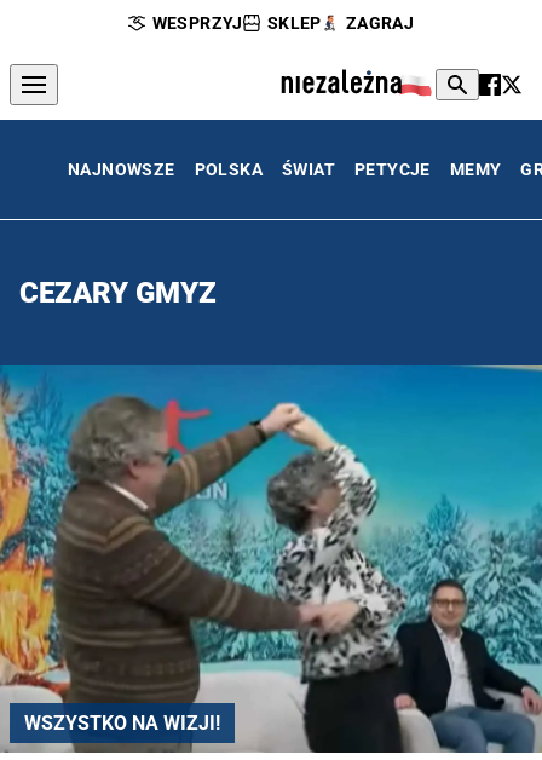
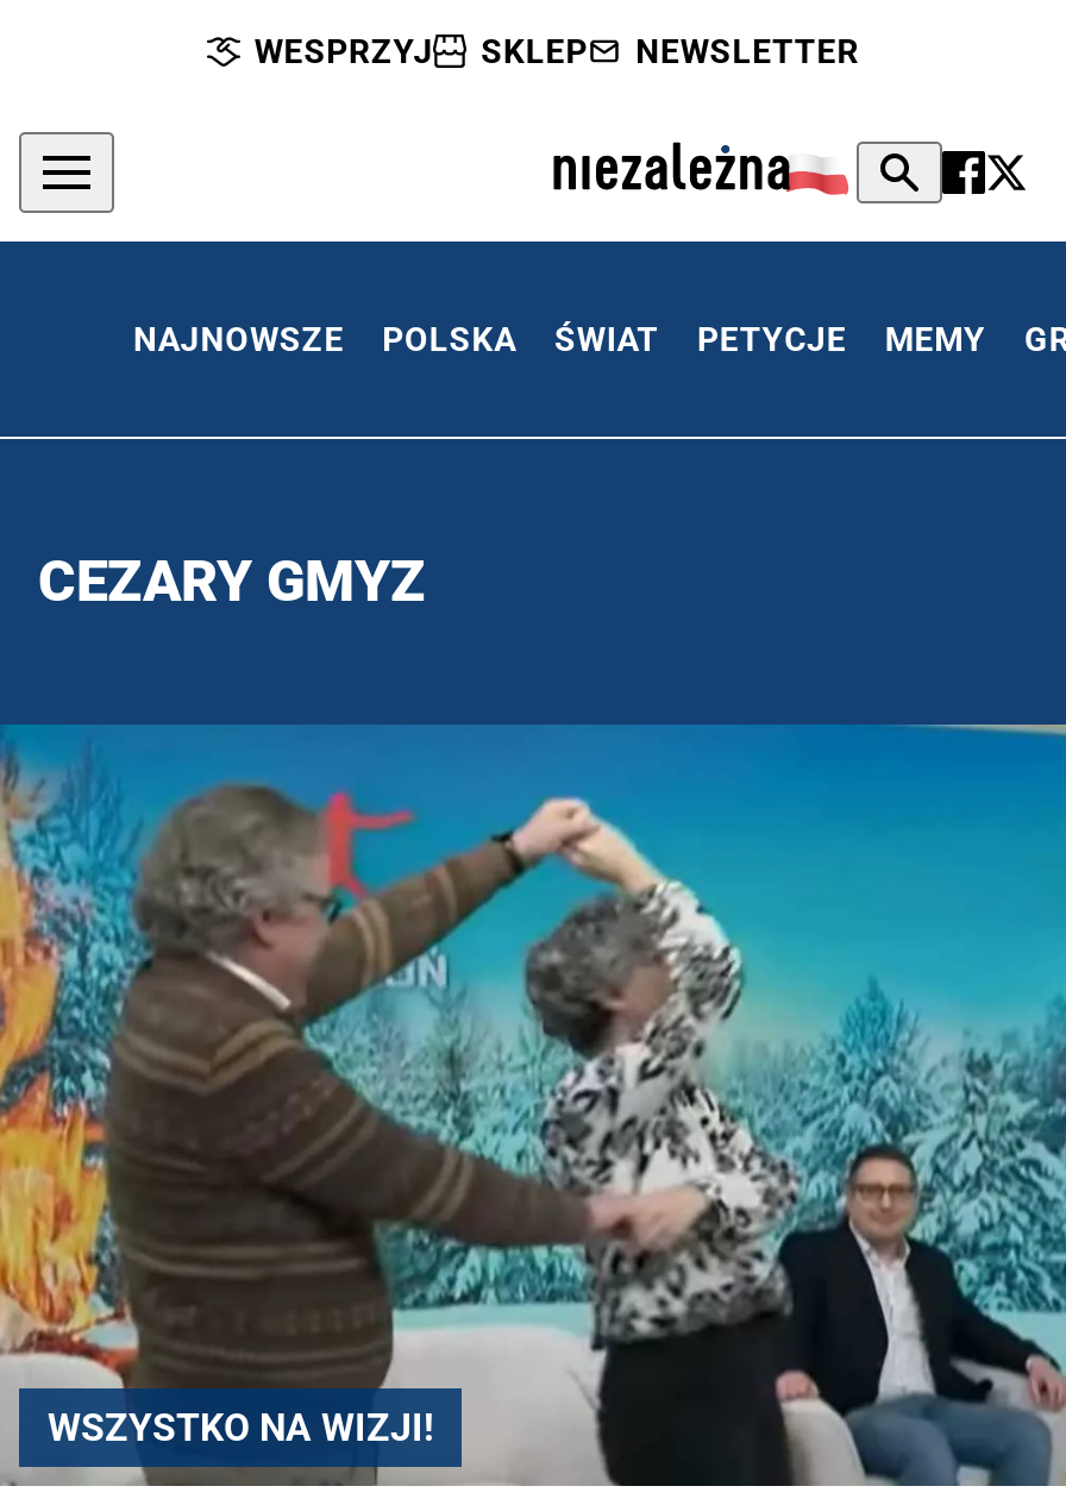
- ZAGRAJ
+ NEWSLETTER
